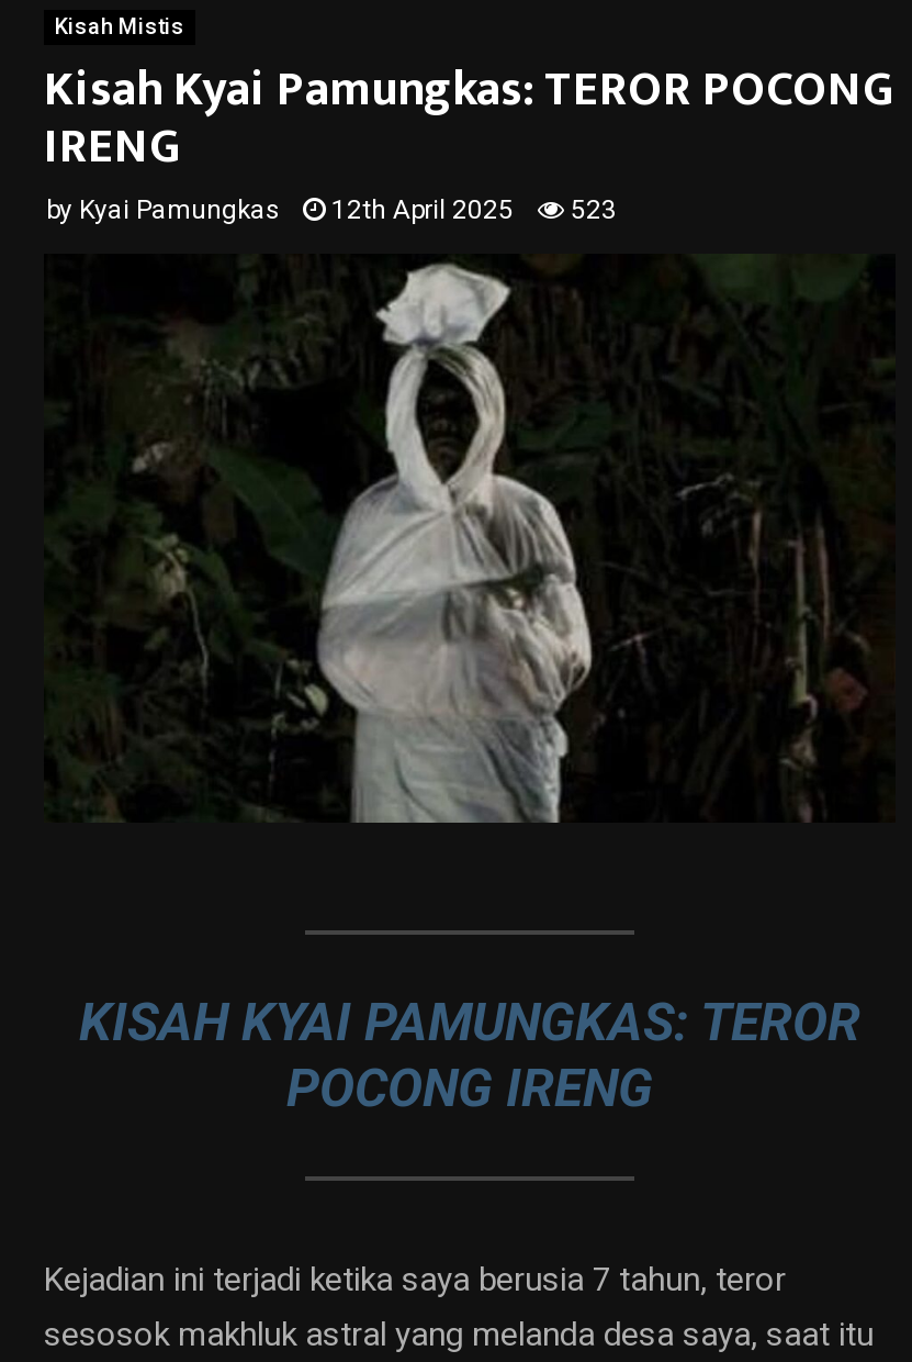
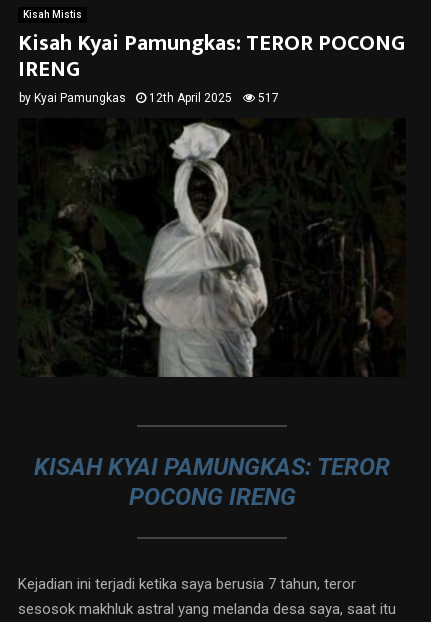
- by Kyai Pamungkas 12th April 2025 523
+ by Kyai Pamungkas 12th April 2025 517
